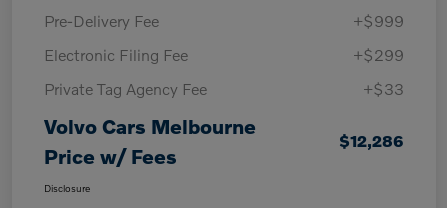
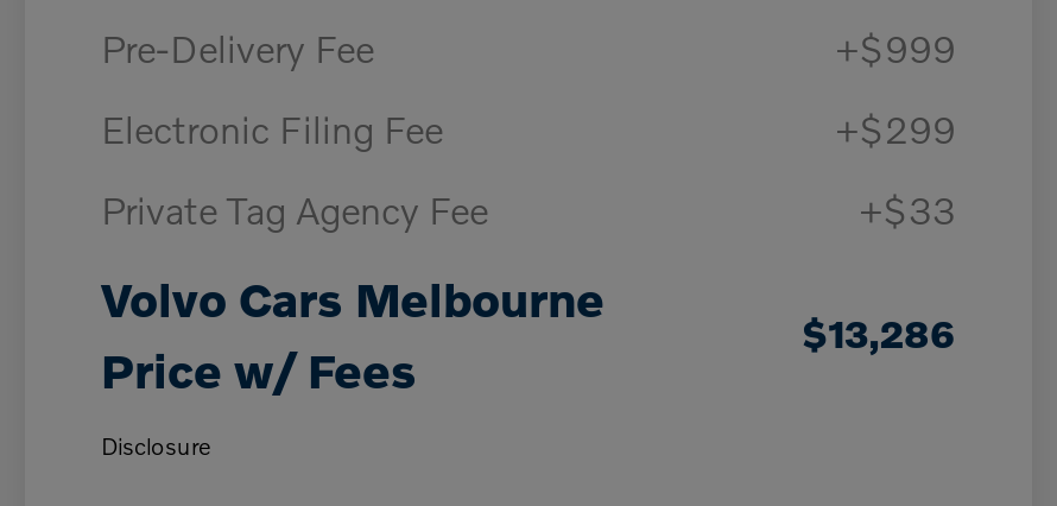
- $12,286
+ $13,286
